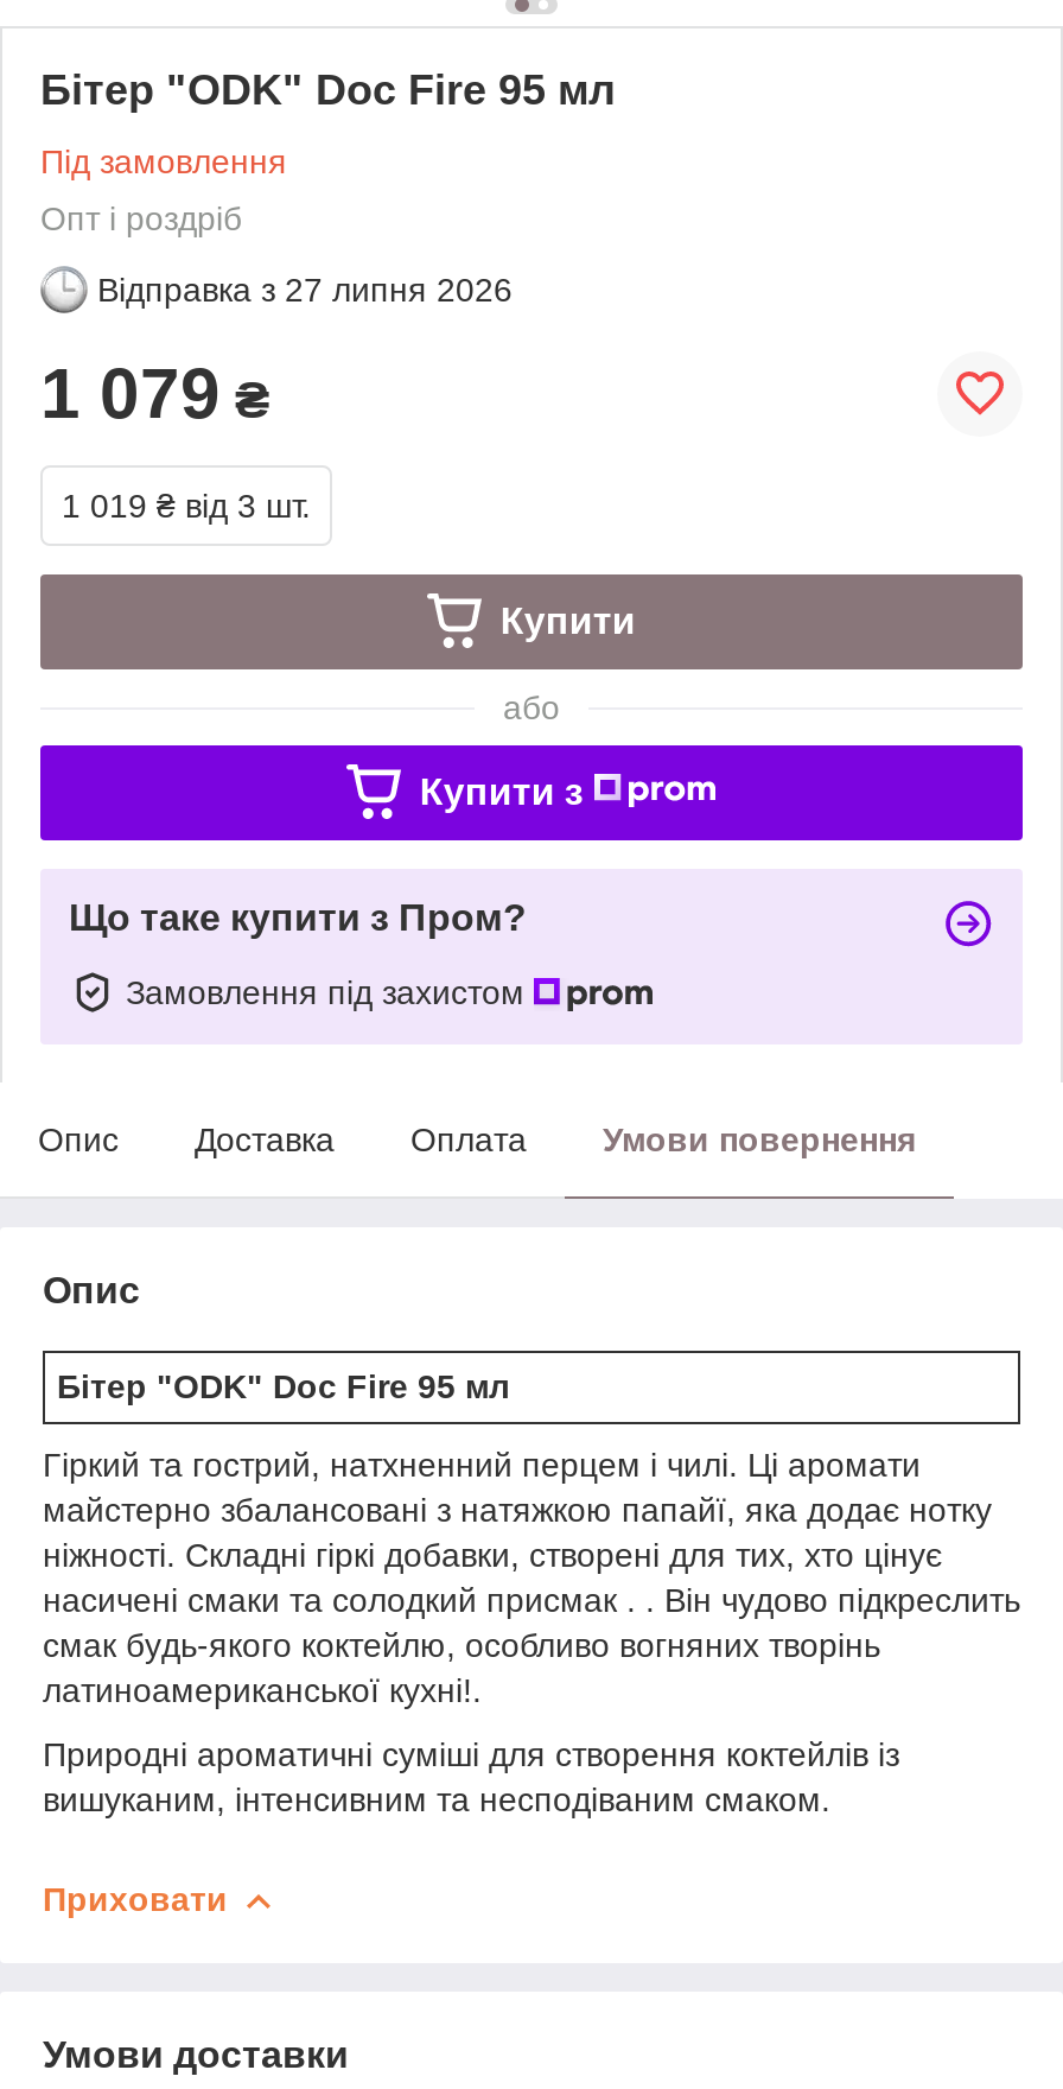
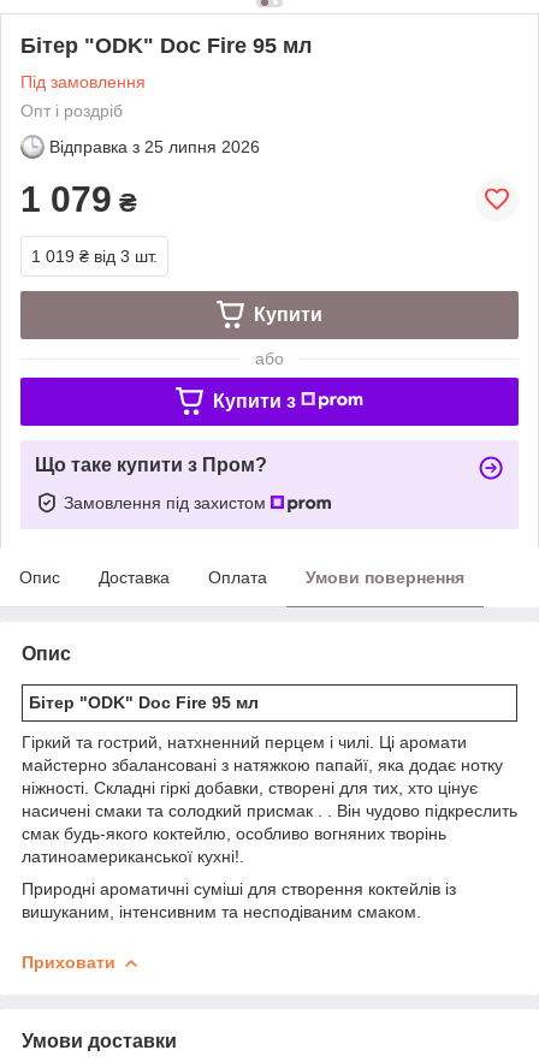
- Відправка з 27 липня 2026
+ Відправка з 25 липня 2026
